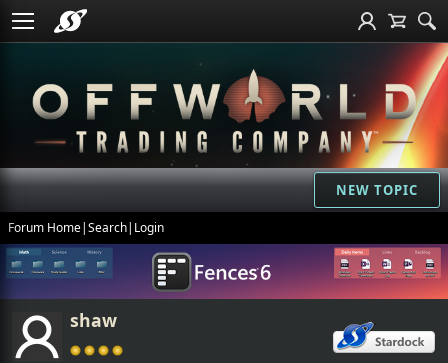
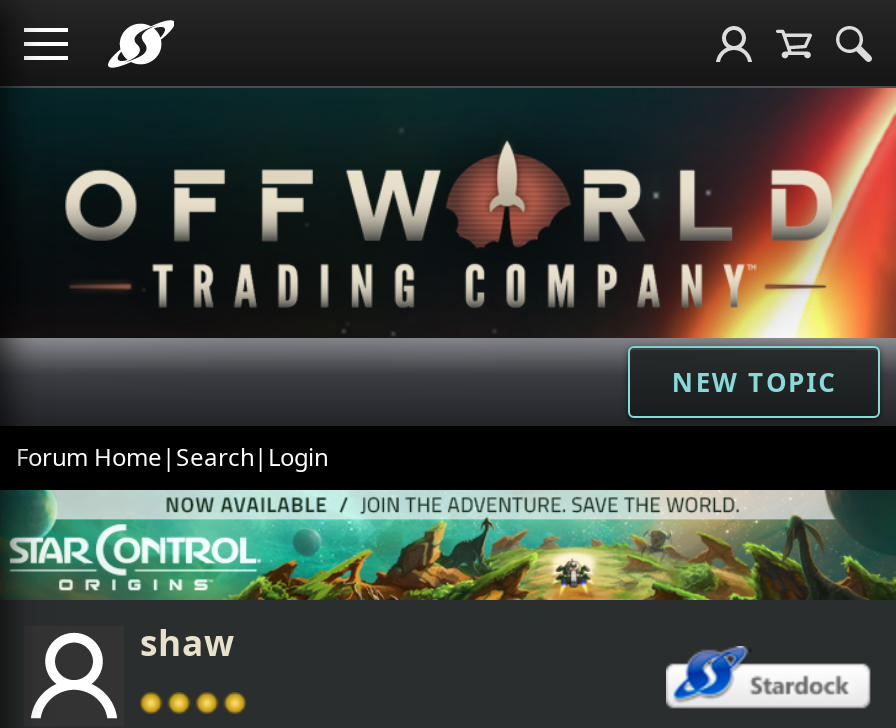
- [image]
+ [image]
